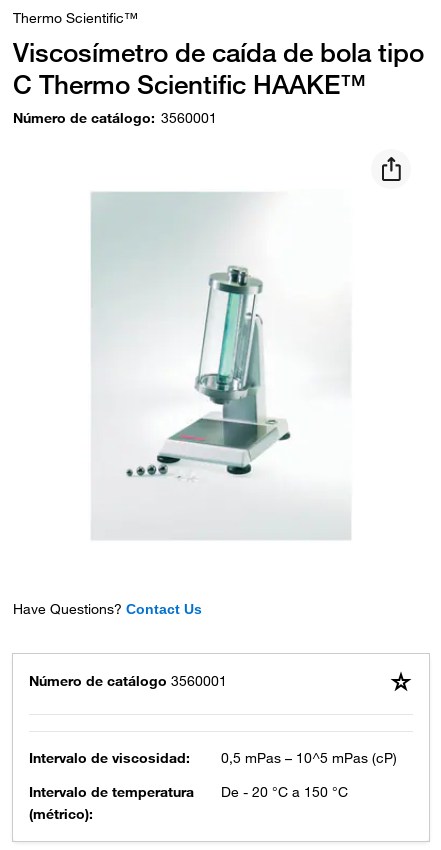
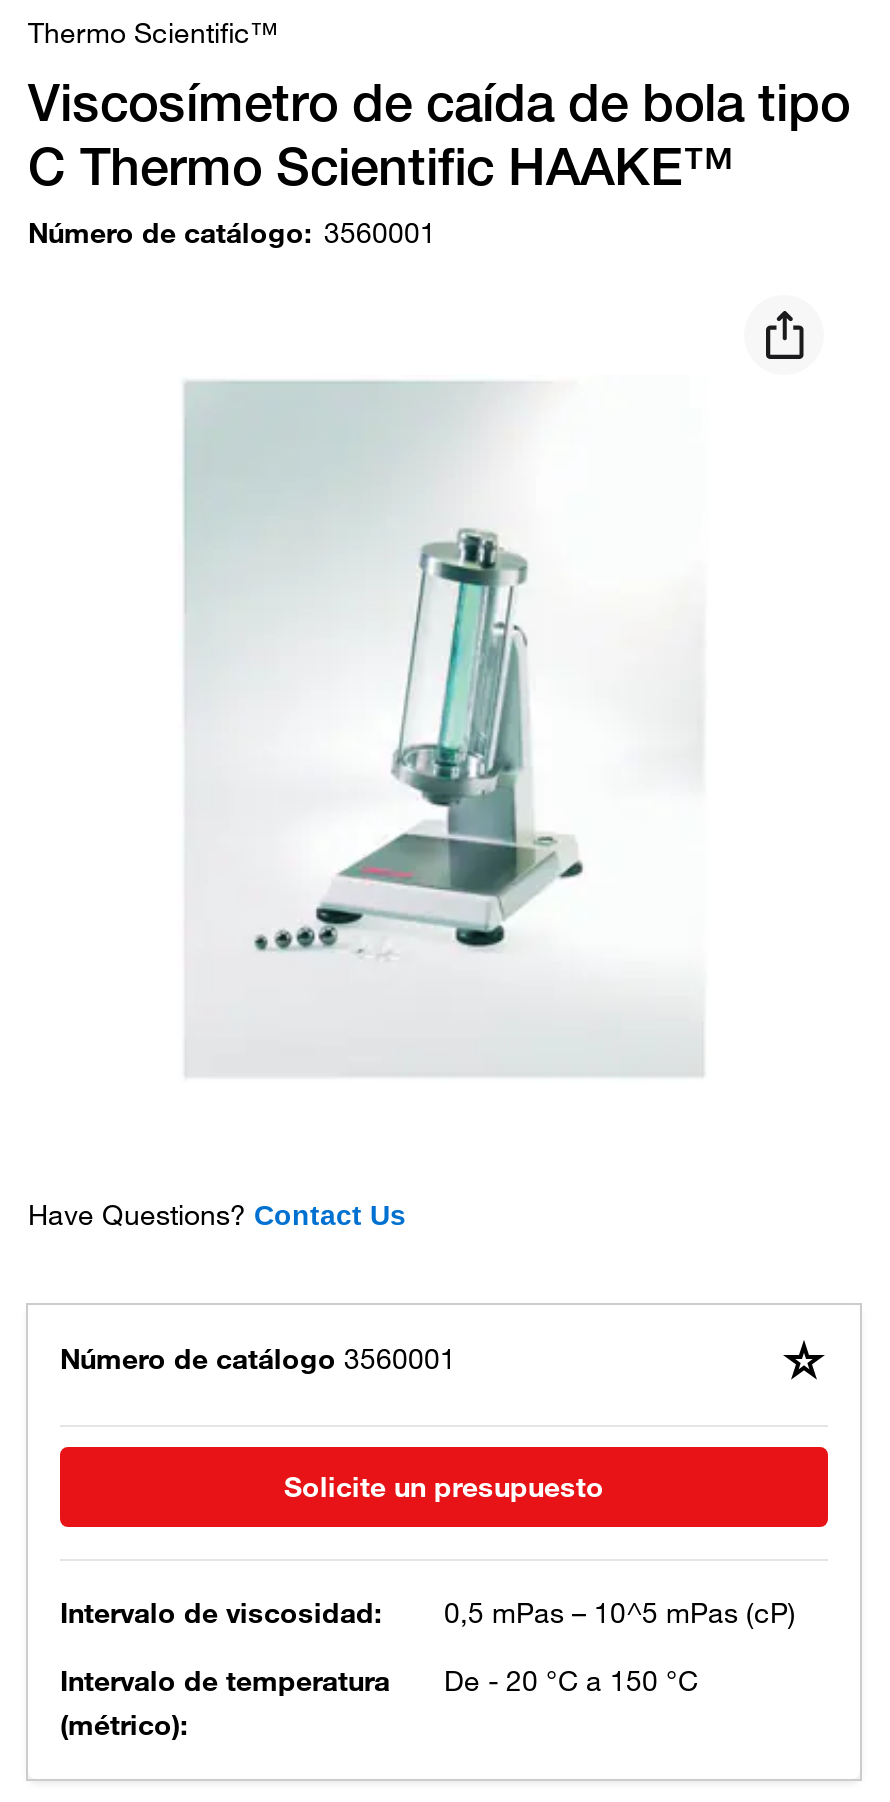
+ Solicite un presupuesto
